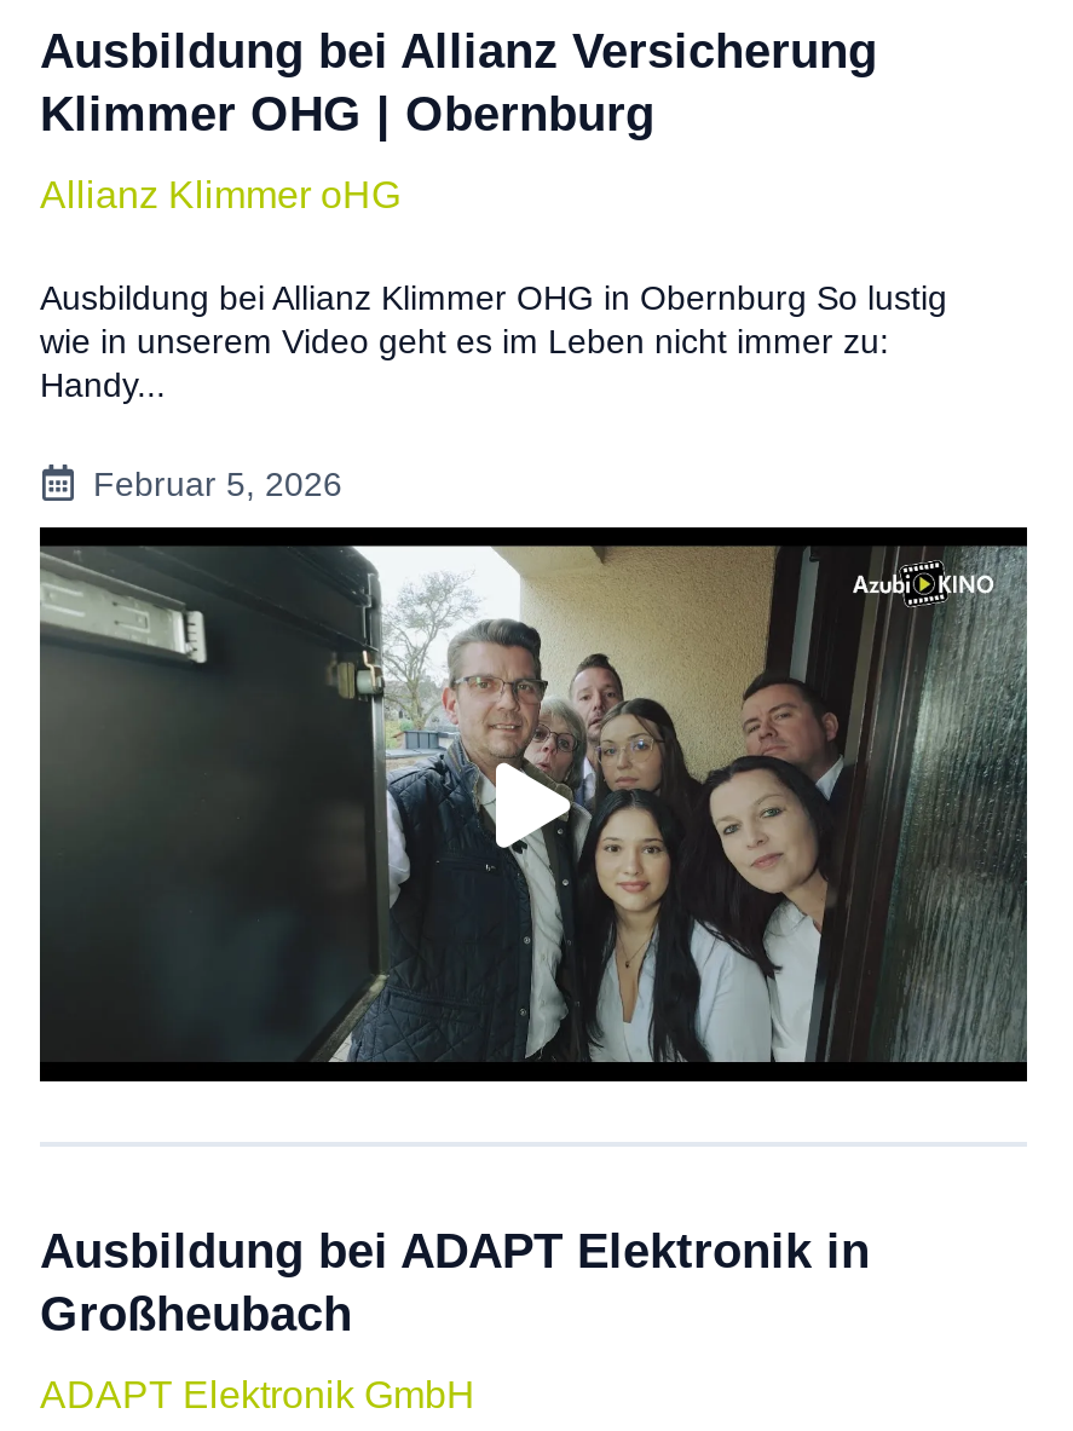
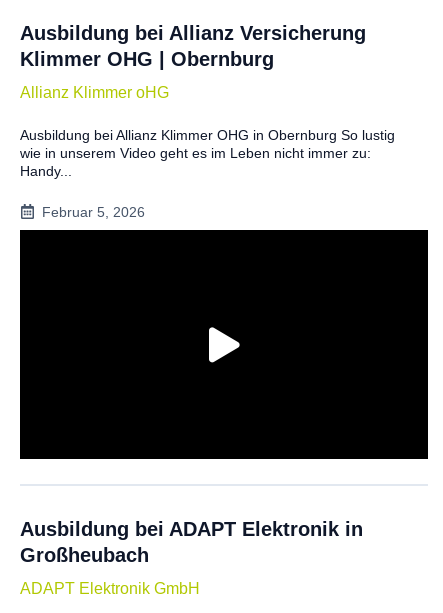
- [image]
